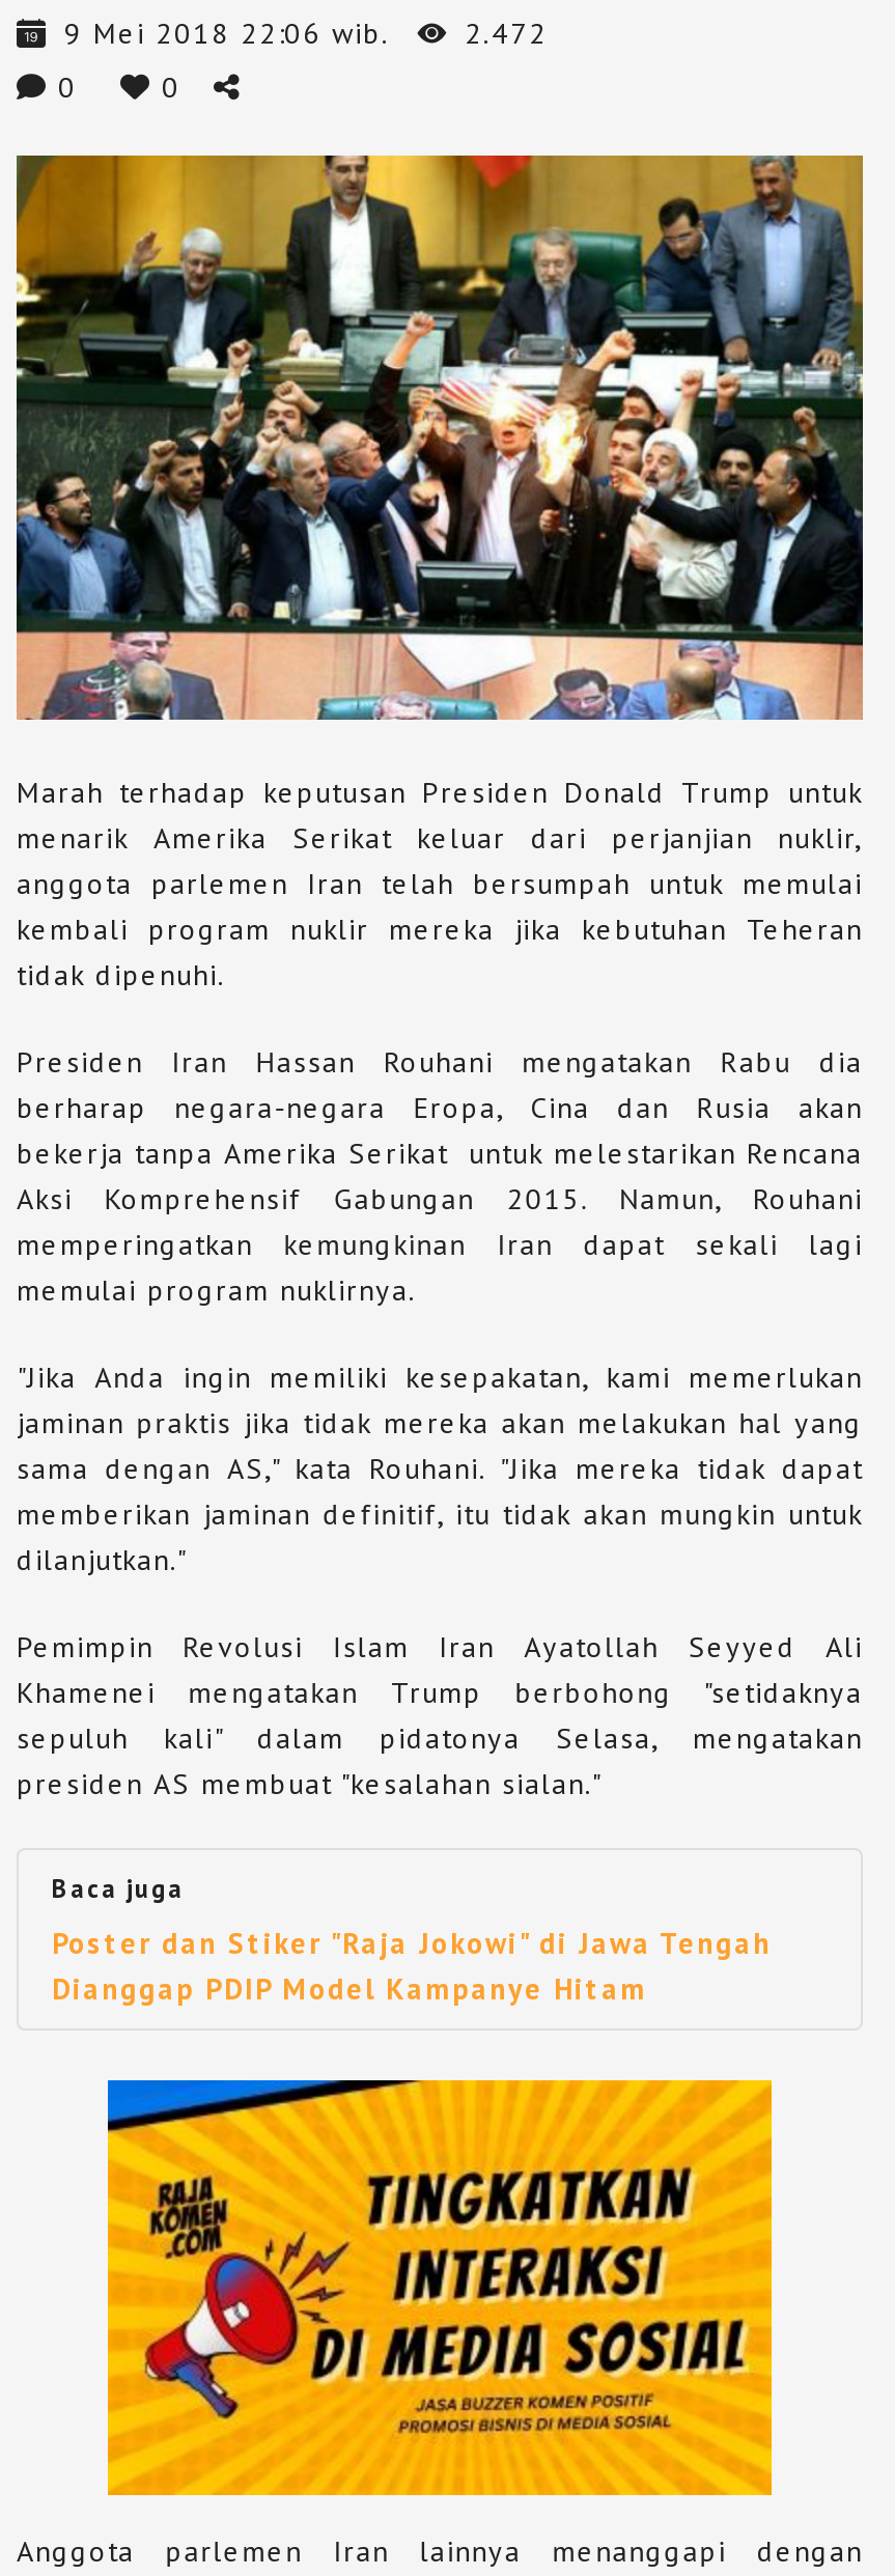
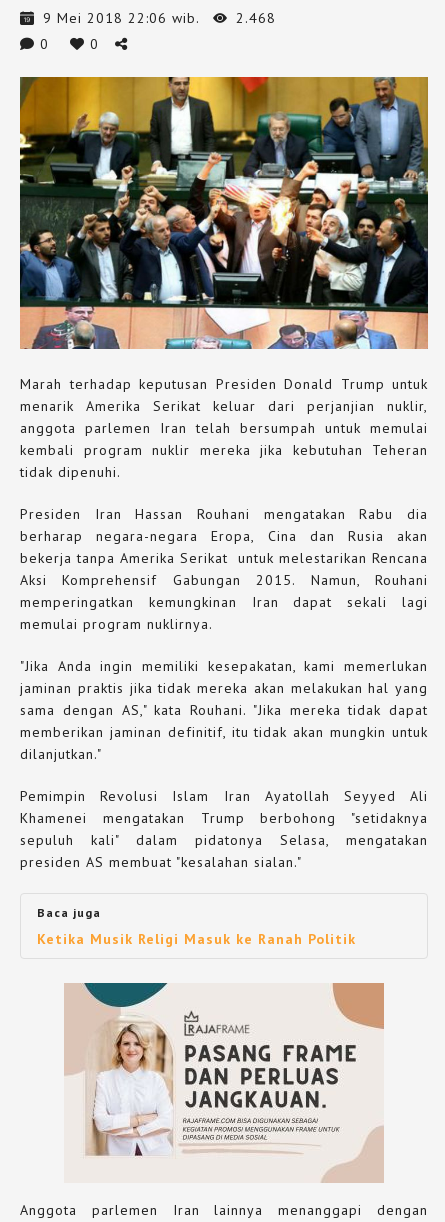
- 9 Mei 2018 22:06 wib. 2.472
+ 9 Mei 2018 22:06 wib. 2.468

- Poster dan Stiker "Raja Jokowi" di Jawa Tengah
- Dianggap PDIP Model Kampanye Hitam
+ Ketika Musik Religi Masuk ke Ranah Politik

- [image]
+ [image]
